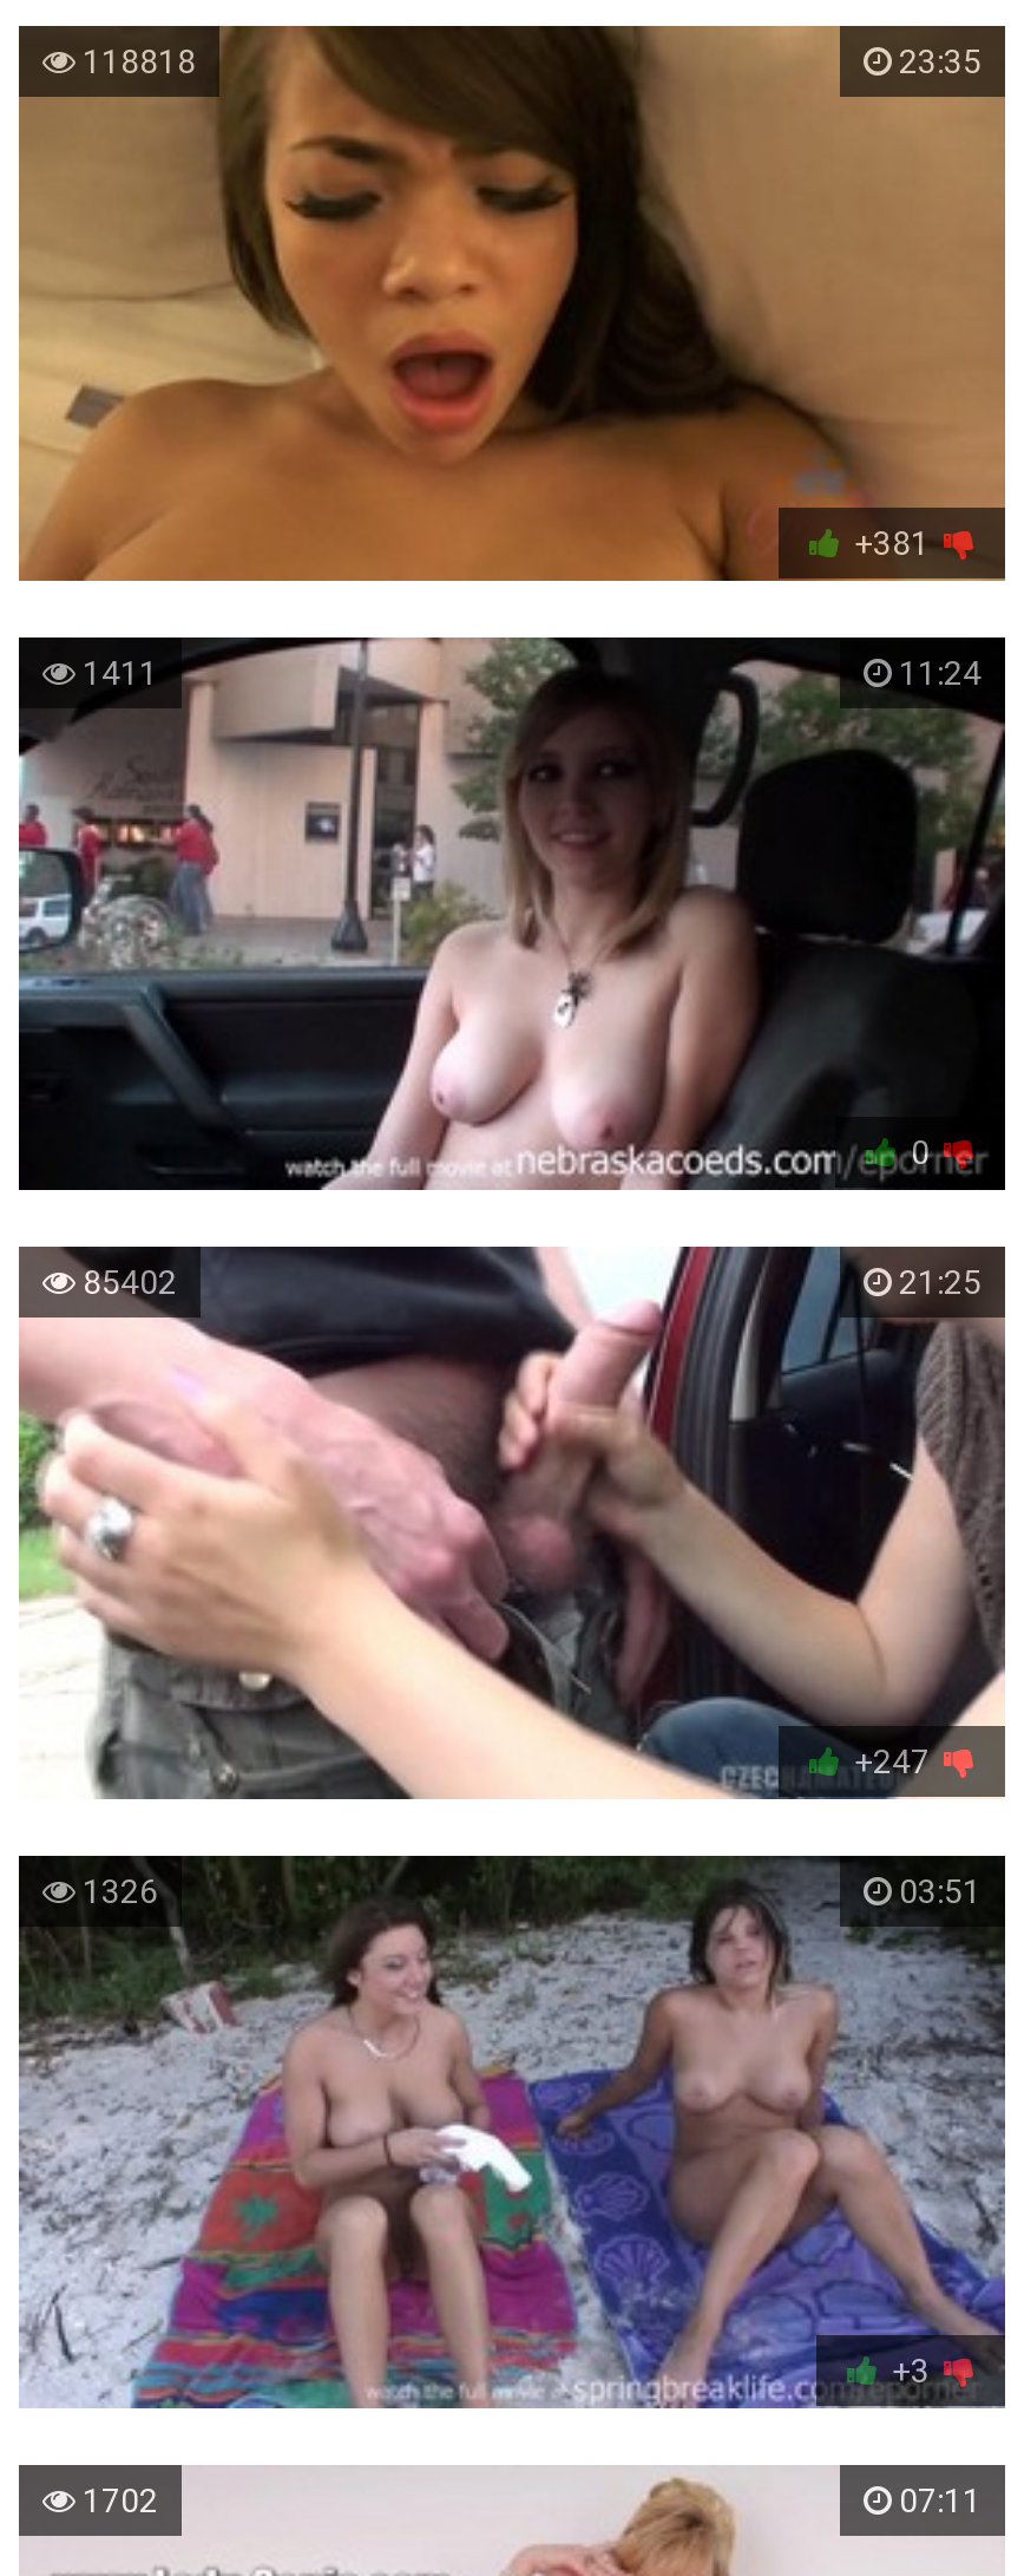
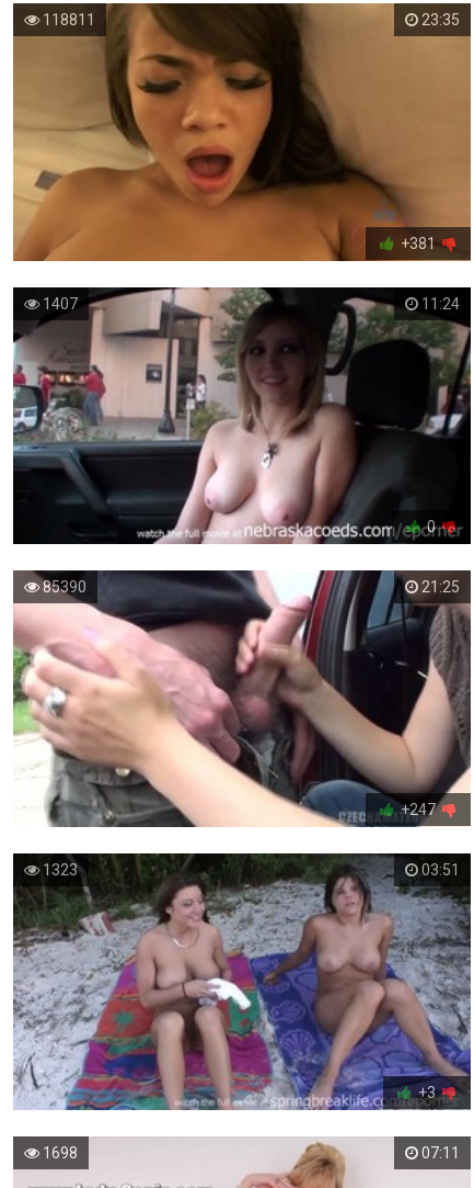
- 118818
+ 118811

- 1411
+ 1407

- 85402
+ 85390

- 1326
+ 1323

- 1702
+ 1698
